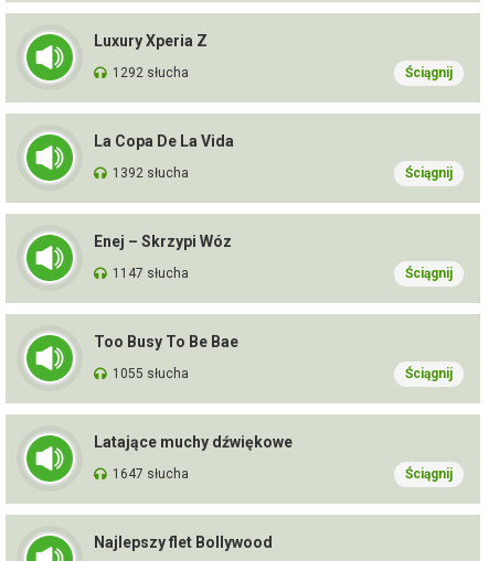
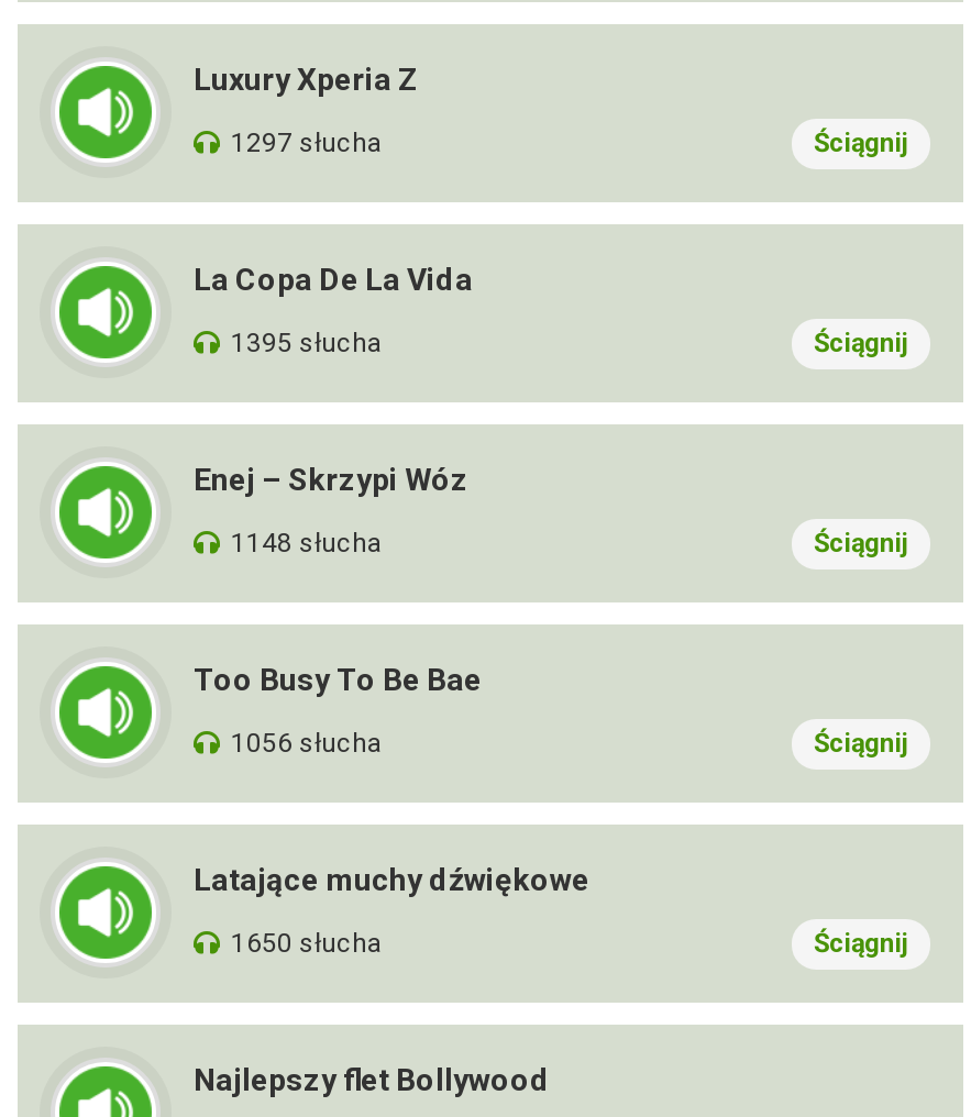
- 1292 słucha
+ 1297 słucha

- 1392 słucha
+ 1395 słucha

- 1147 słucha
+ 1148 słucha

- 1055 słucha
+ 1056 słucha

- 1647 słucha
+ 1650 słucha
